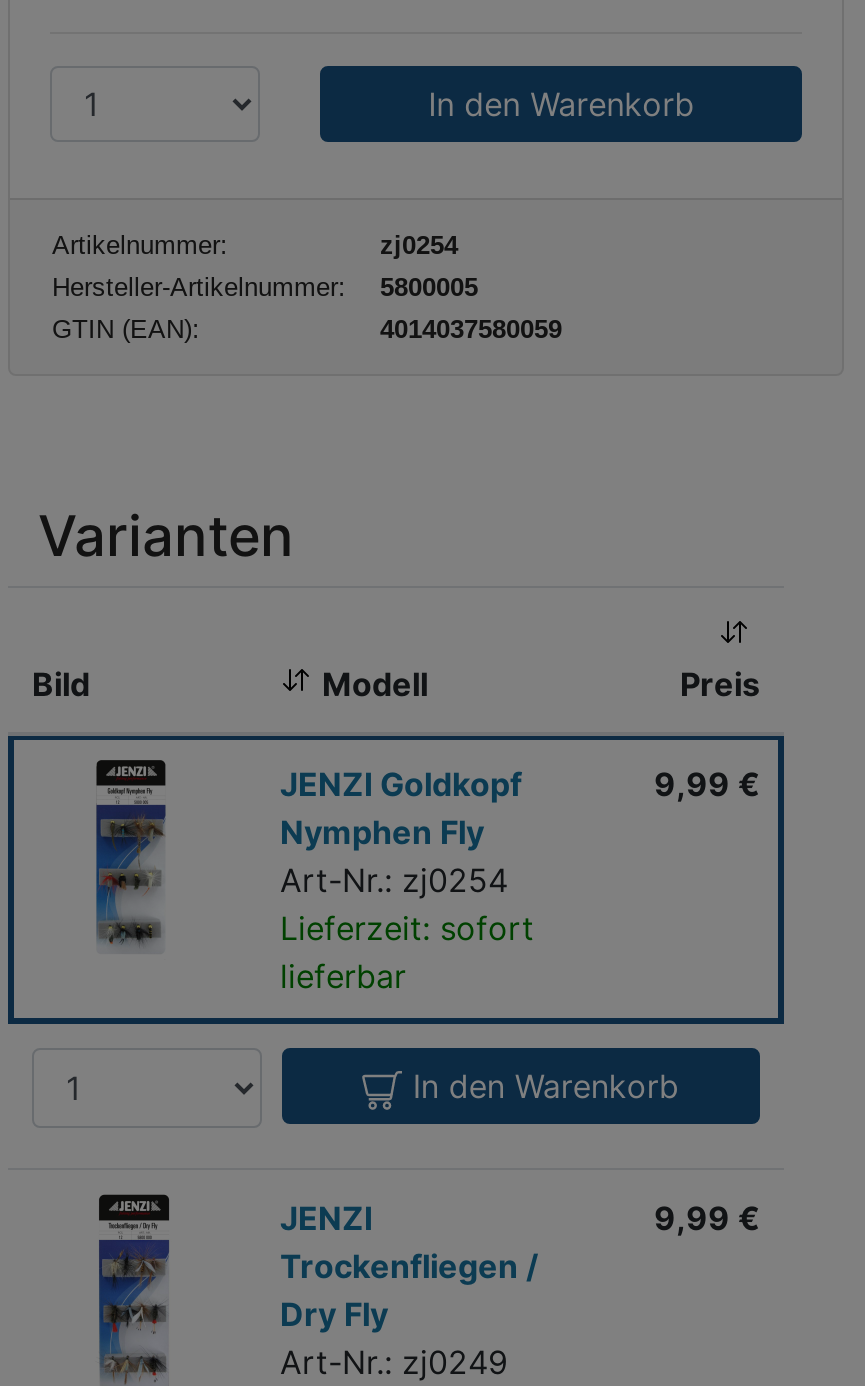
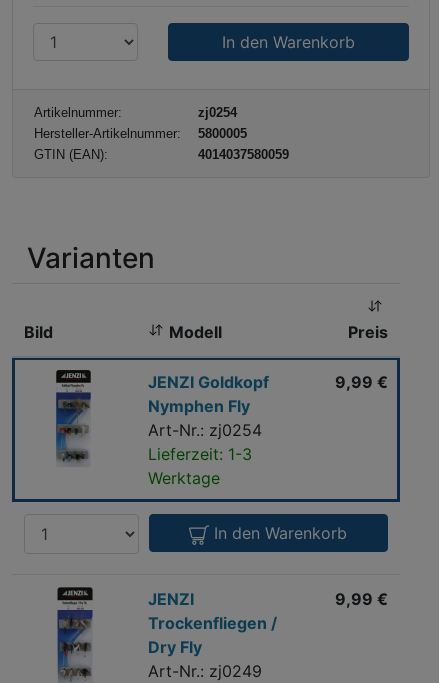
- Lieferzeit: sofort
- lieferbar
+ Lieferzeit: 1-3
+ Werktage
